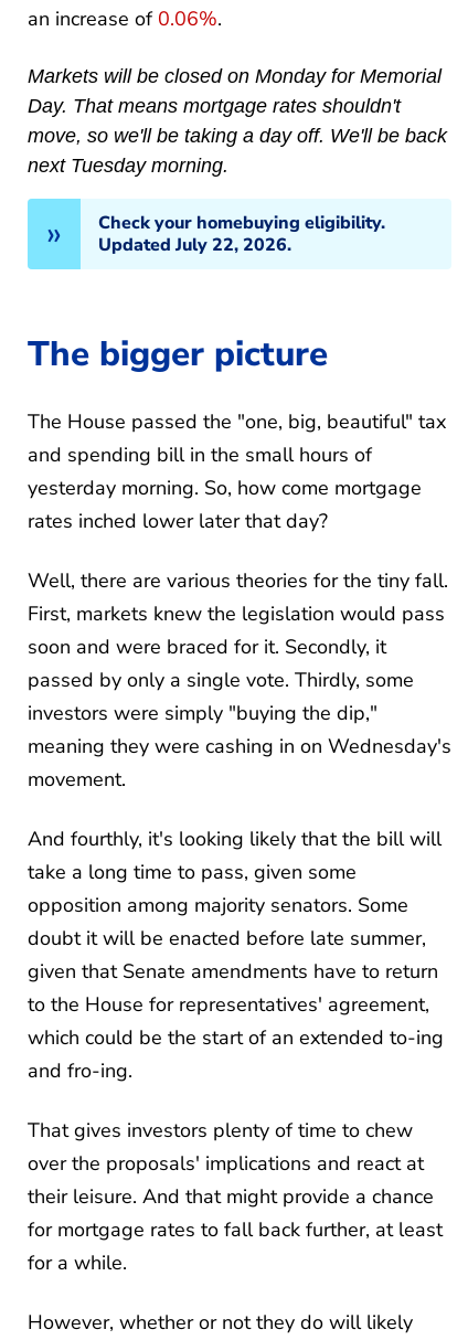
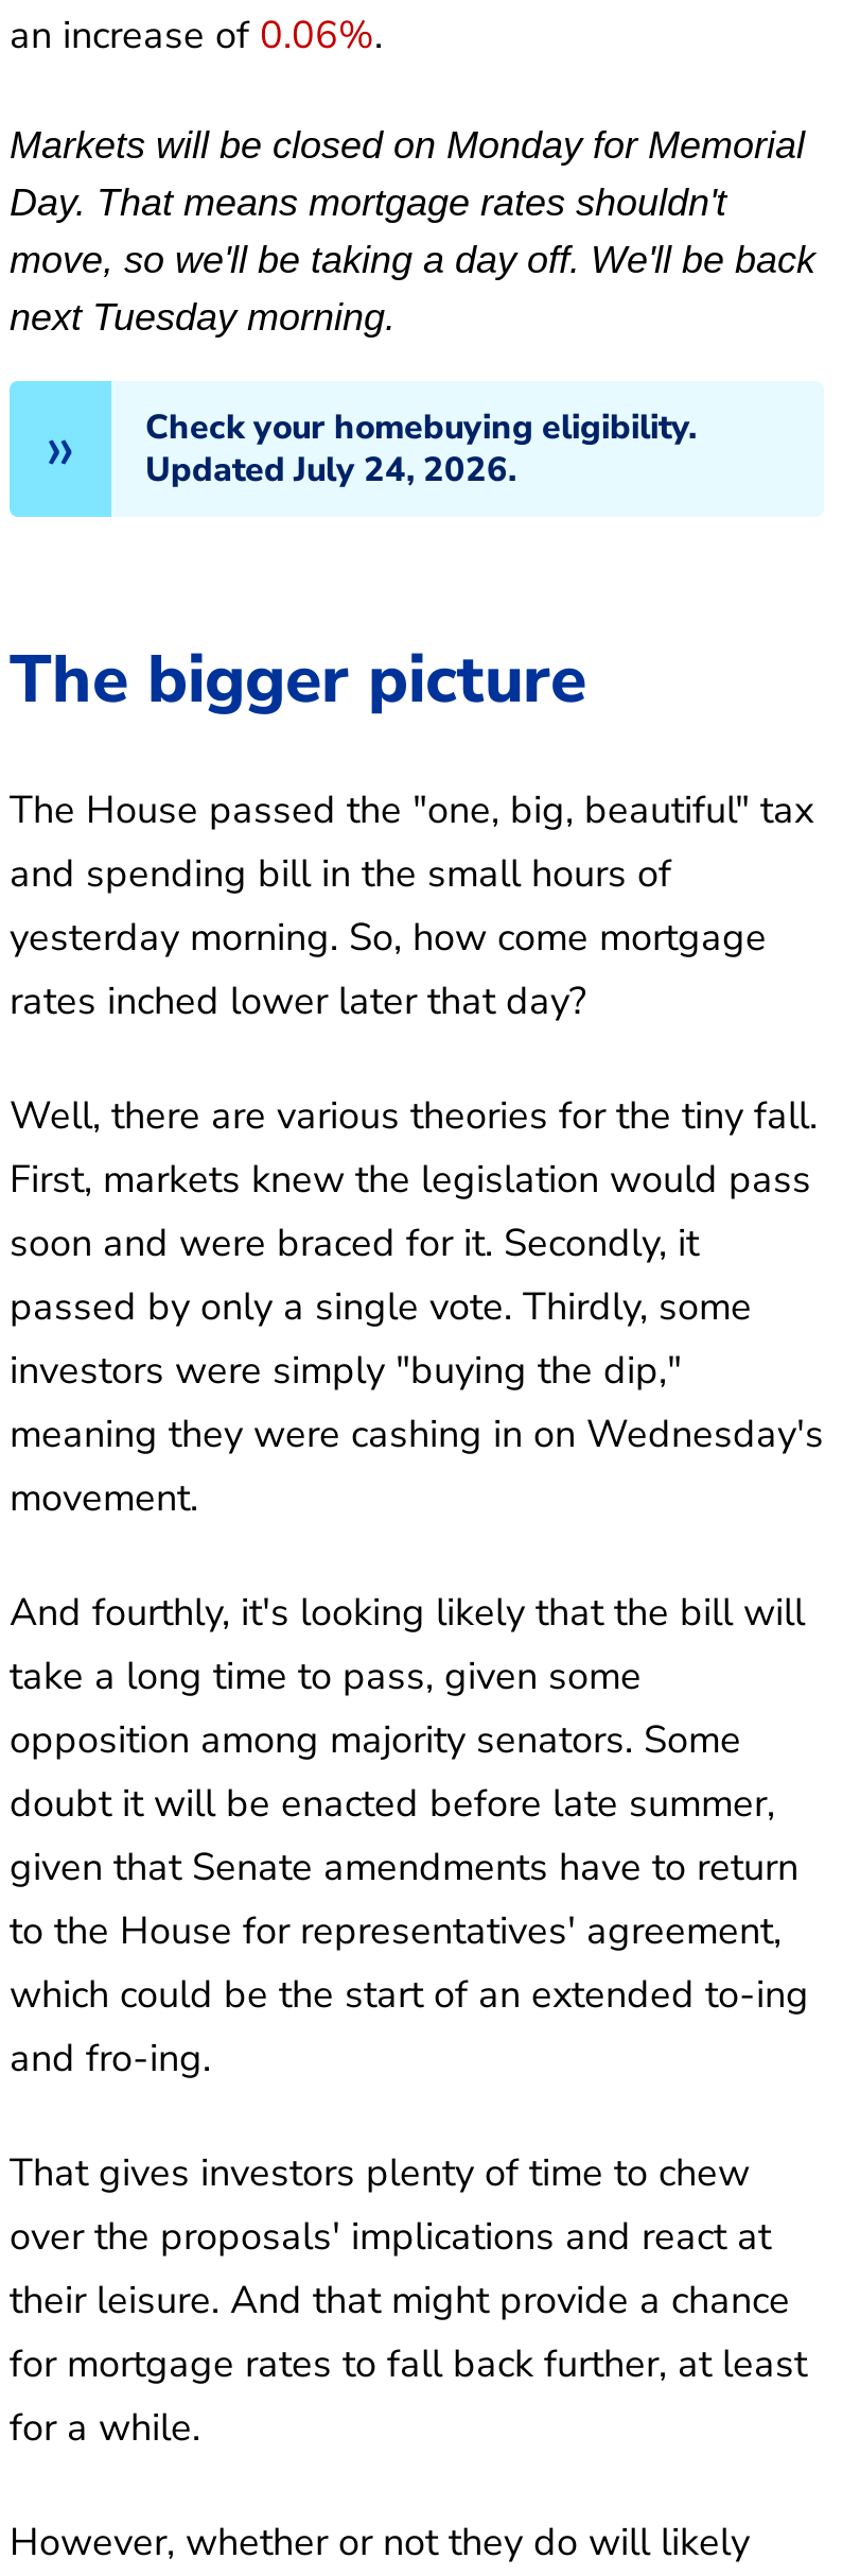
- Updated July 22, 2026.
+ Updated July 24, 2026.
